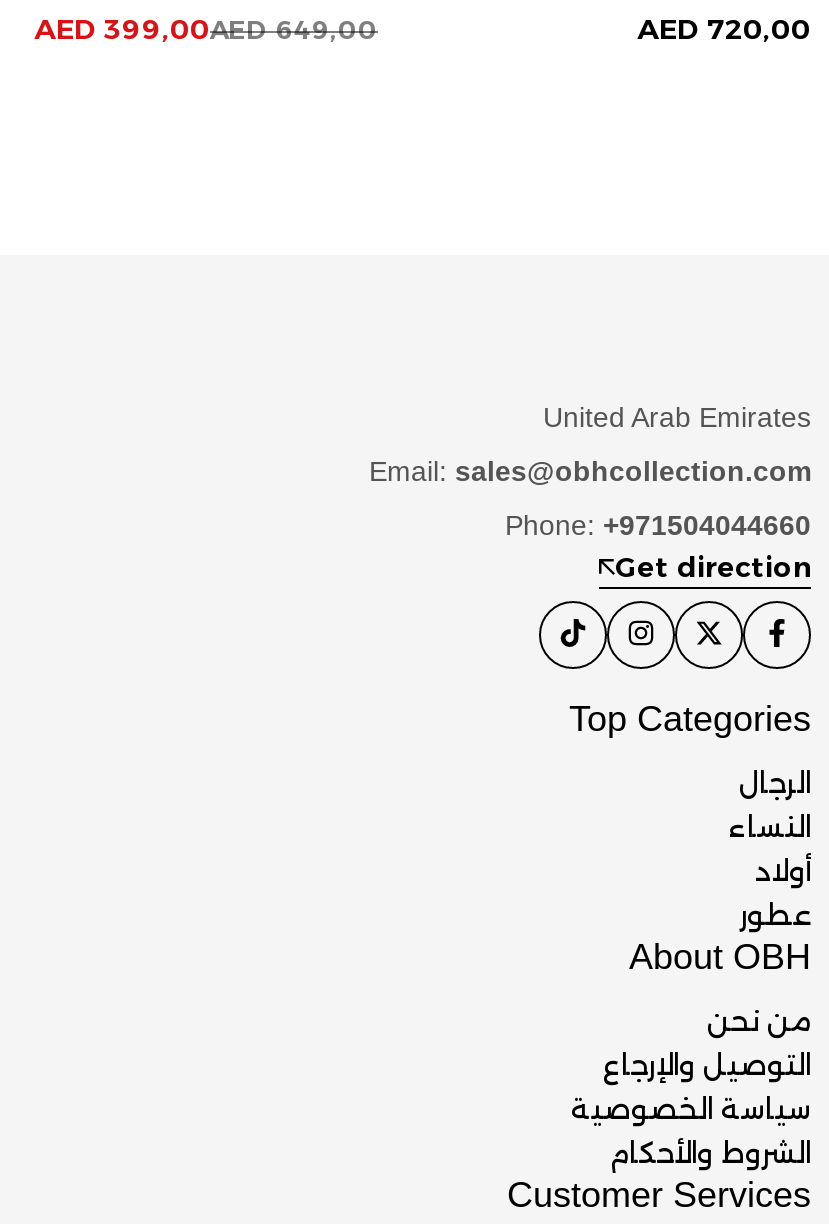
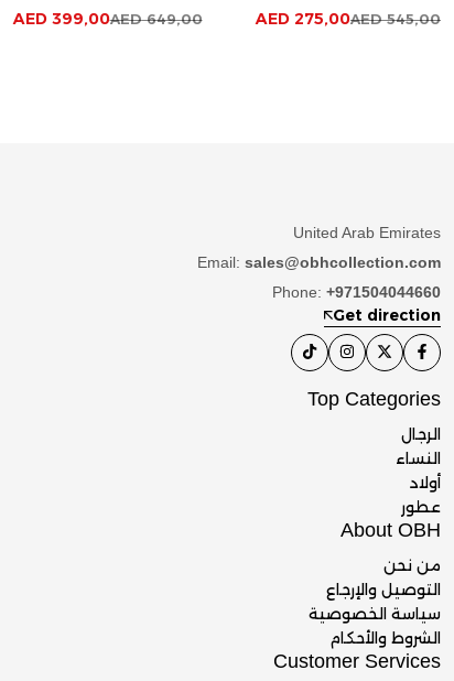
- AED 720,00
+ AED545,00
+ AED 275,00
